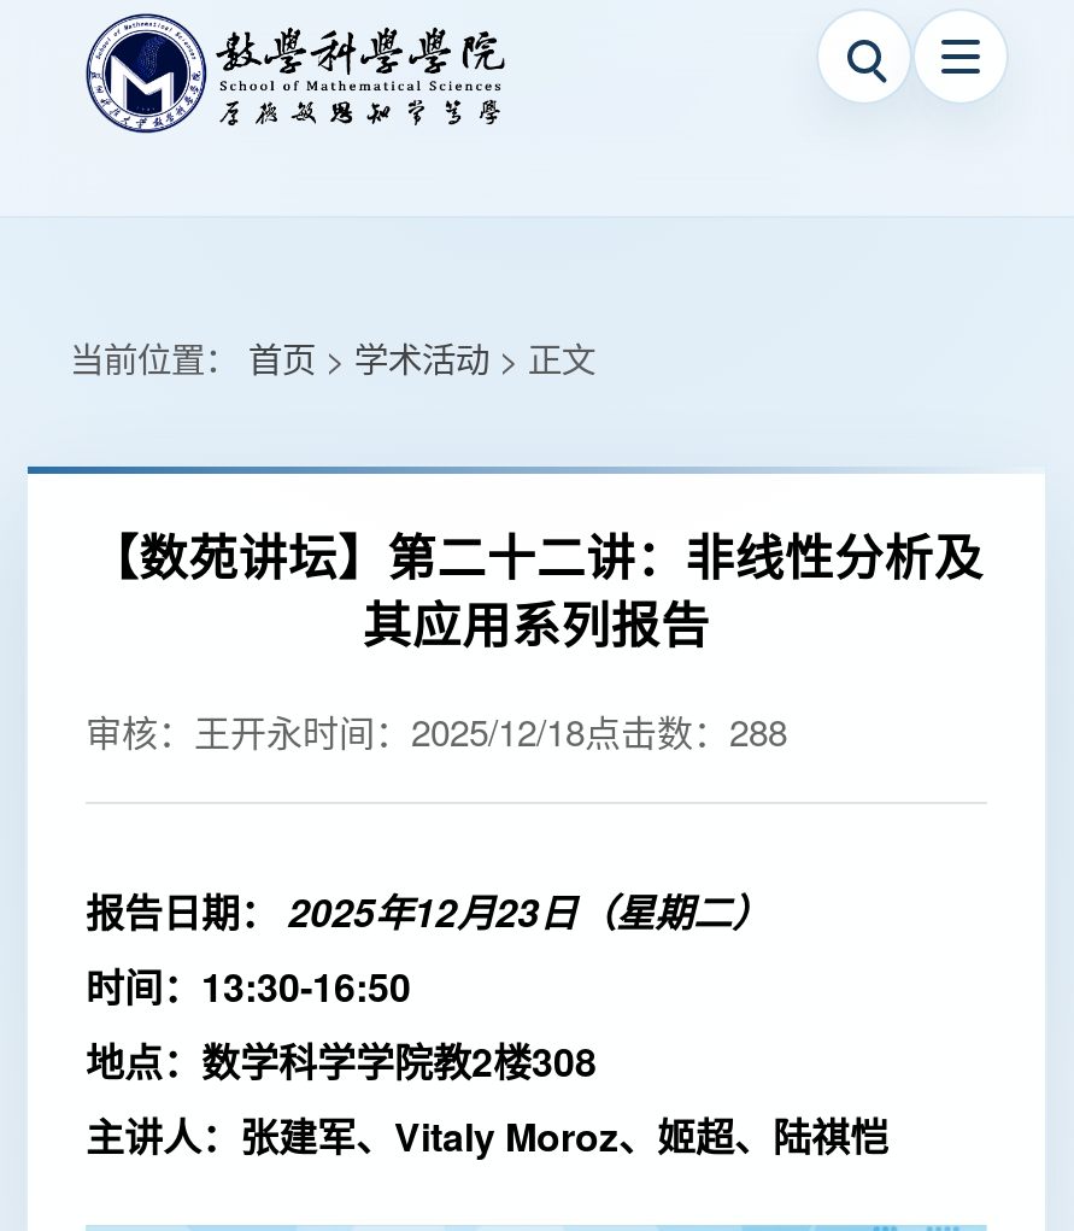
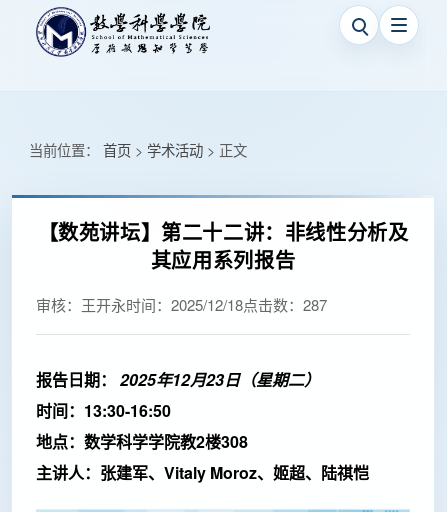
- 审核：王开永时间：2025/12/18点击数：288
+ 审核：王开永时间：2025/12/18点击数：287
